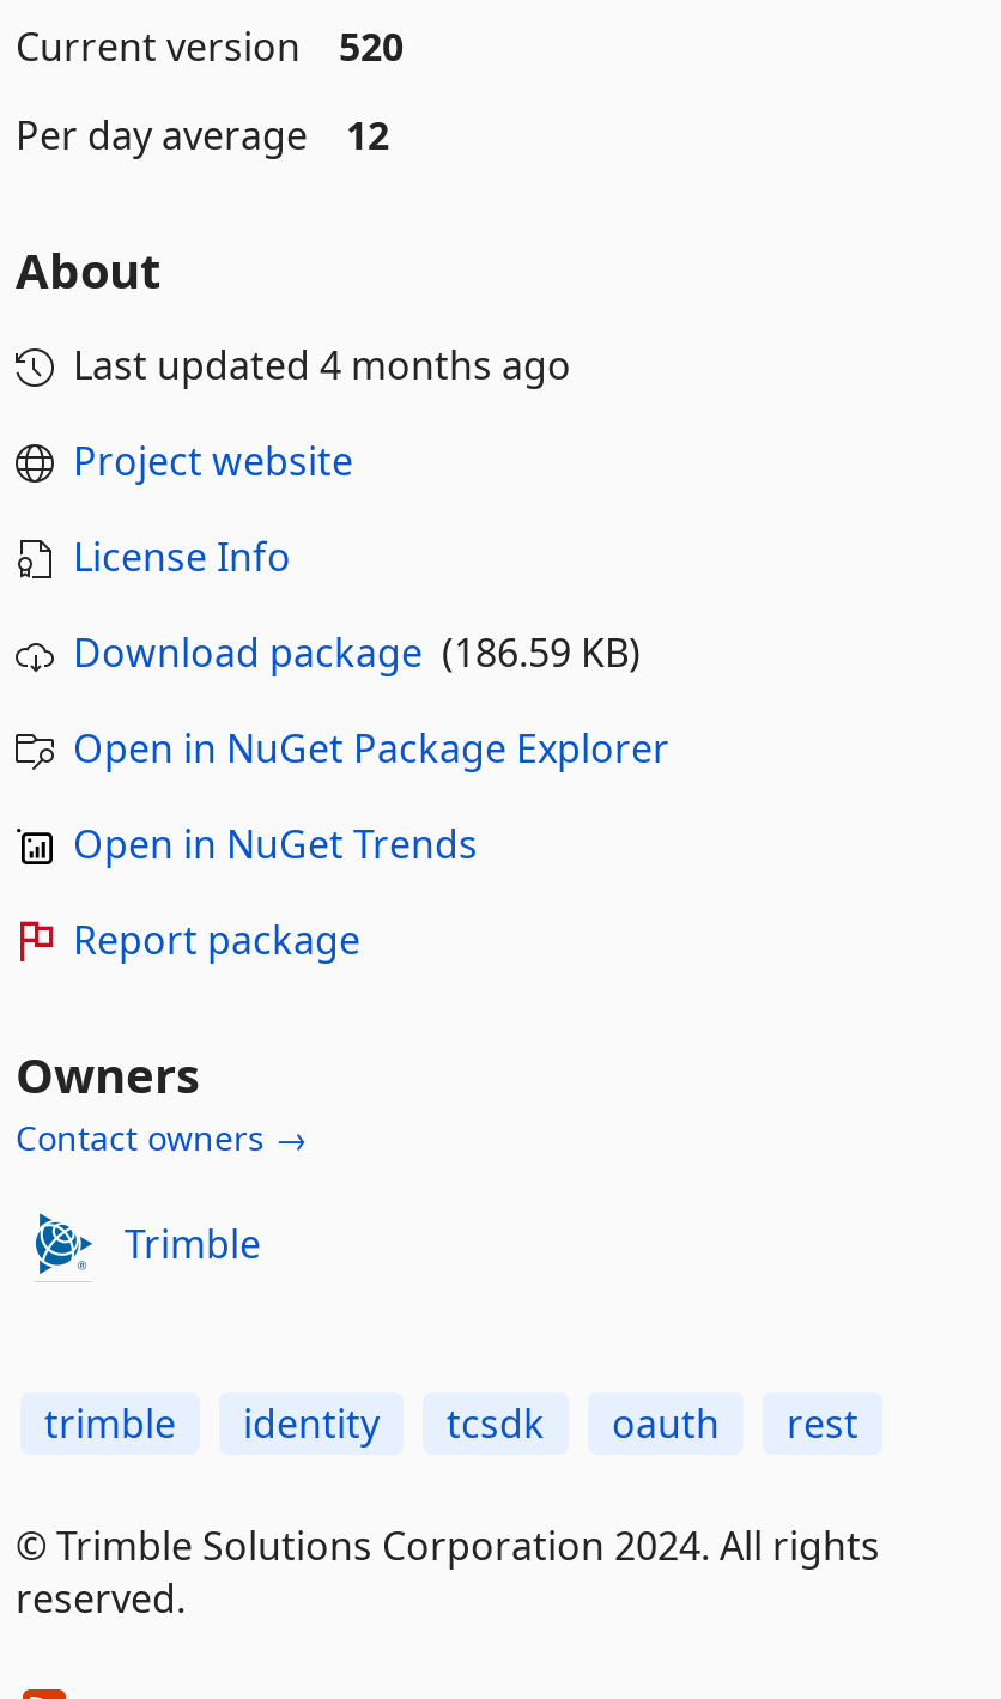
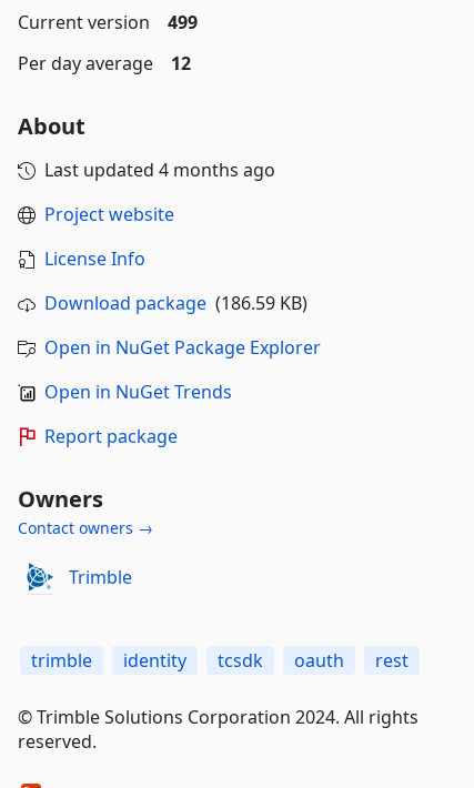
- Current version 520
+ Current version 499
